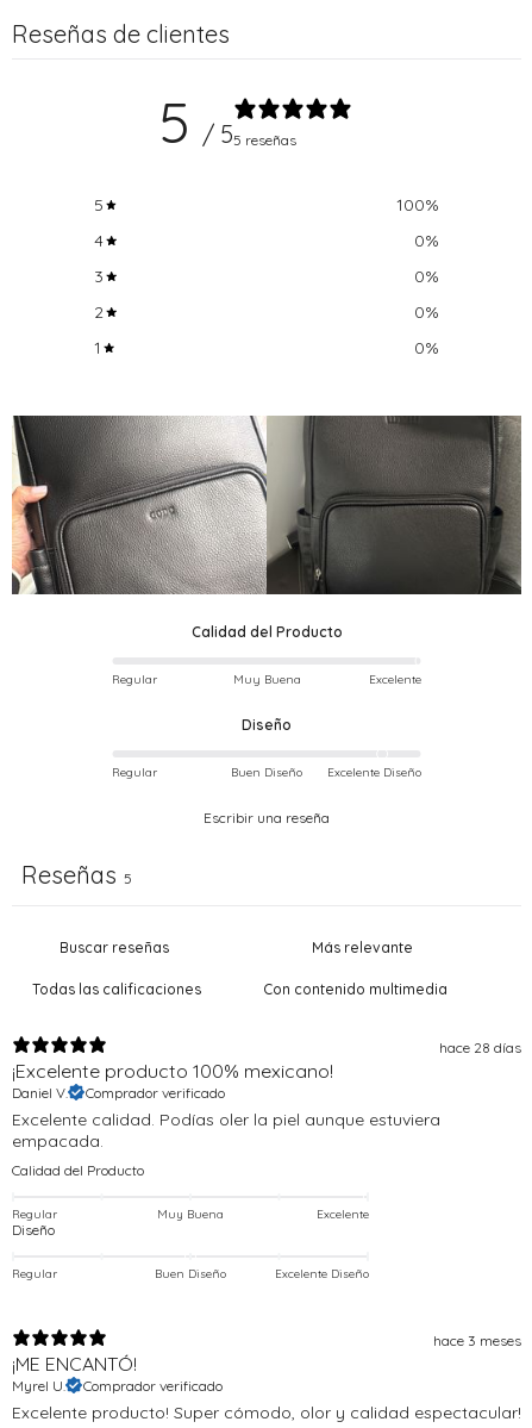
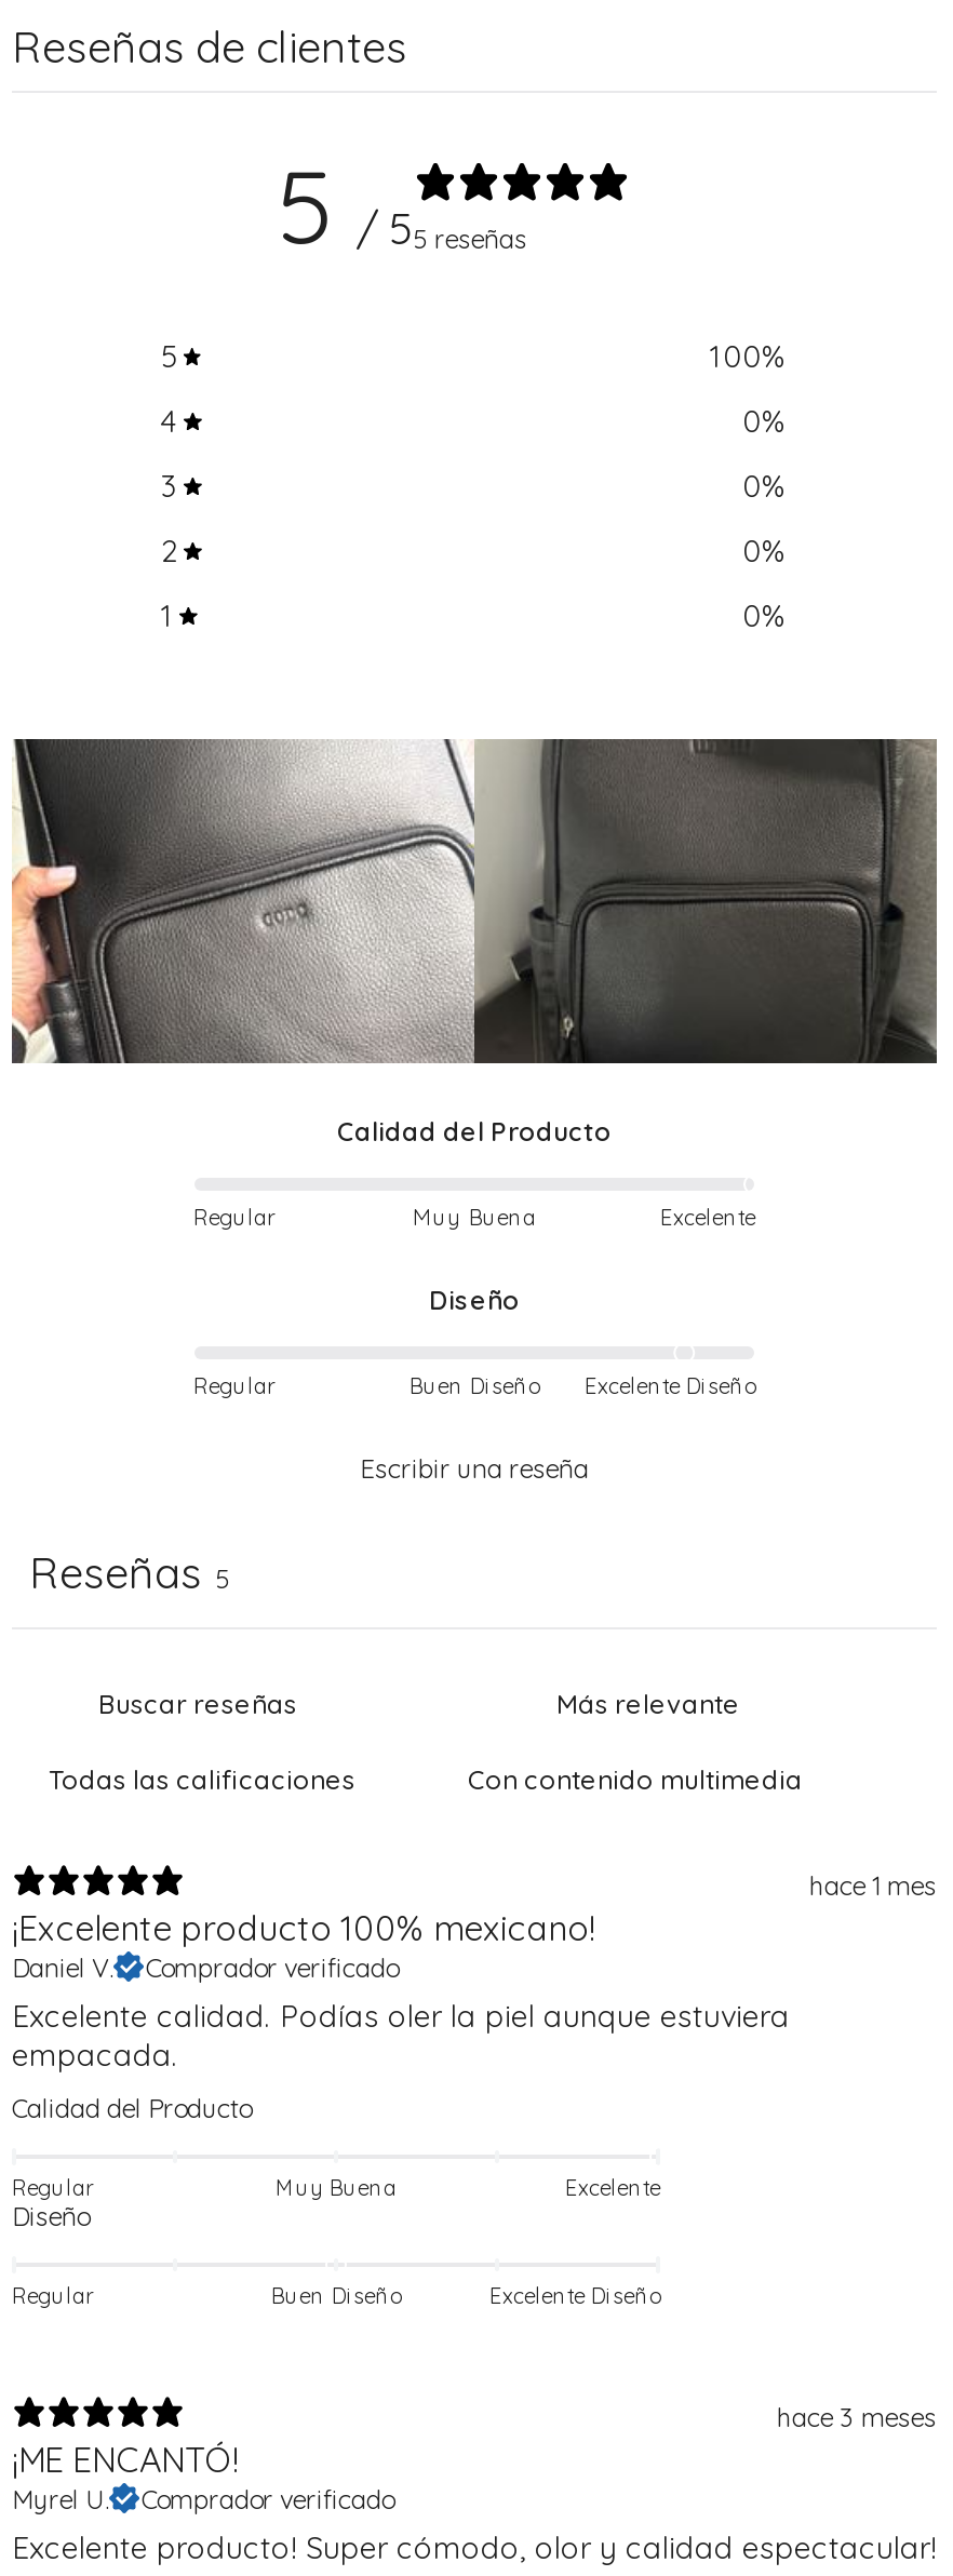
- hace 28 días
+ hace 1 mes
